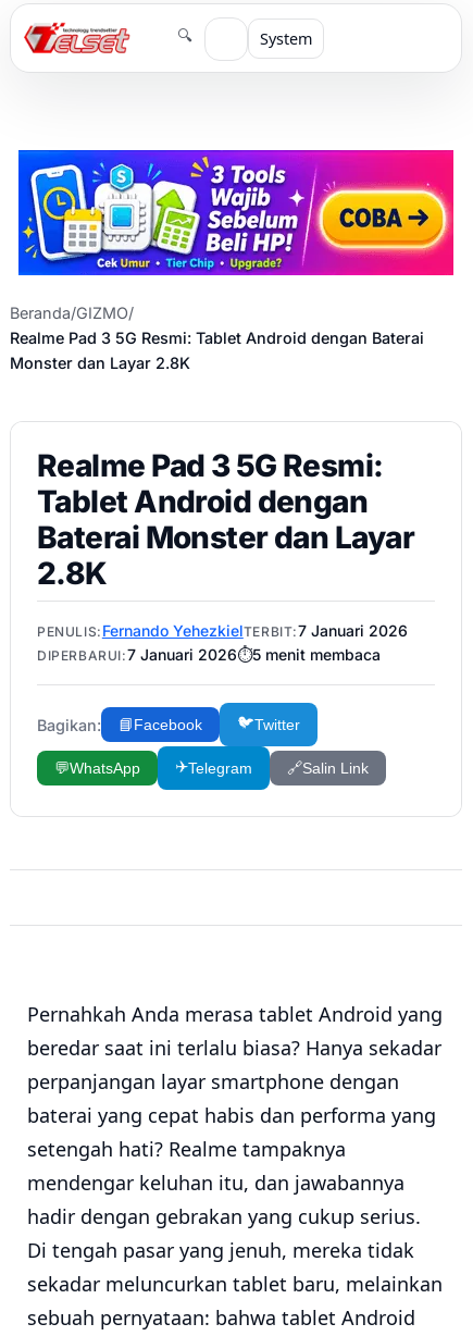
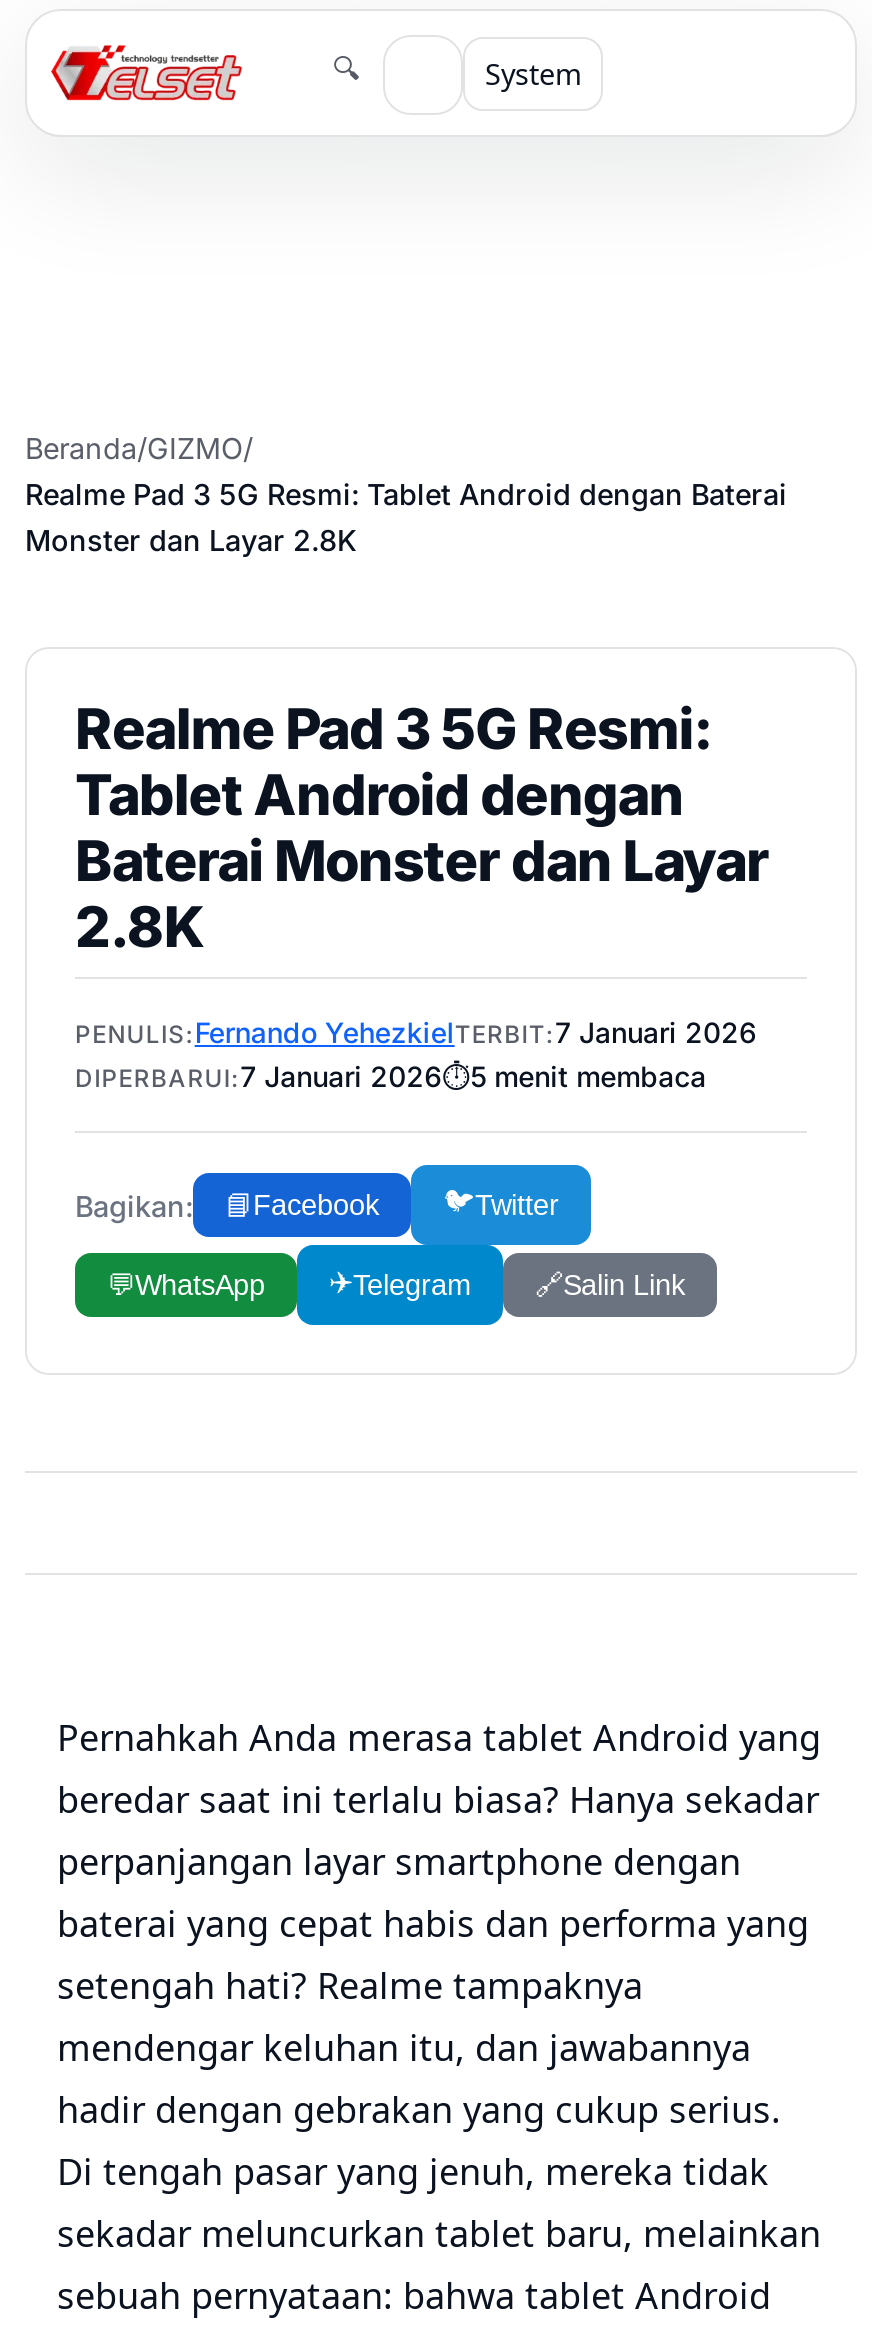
- [image]
